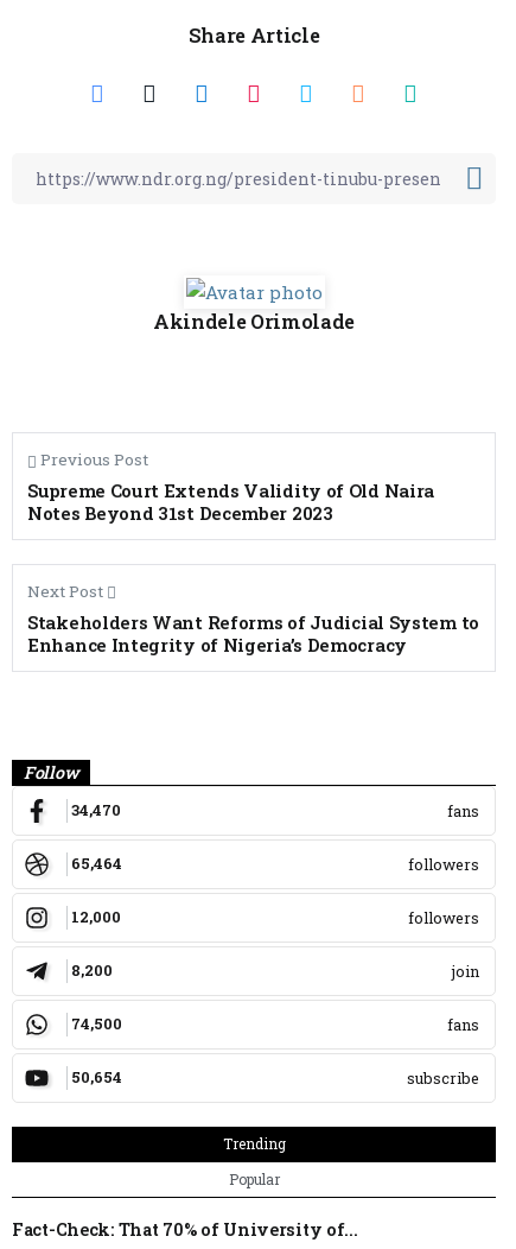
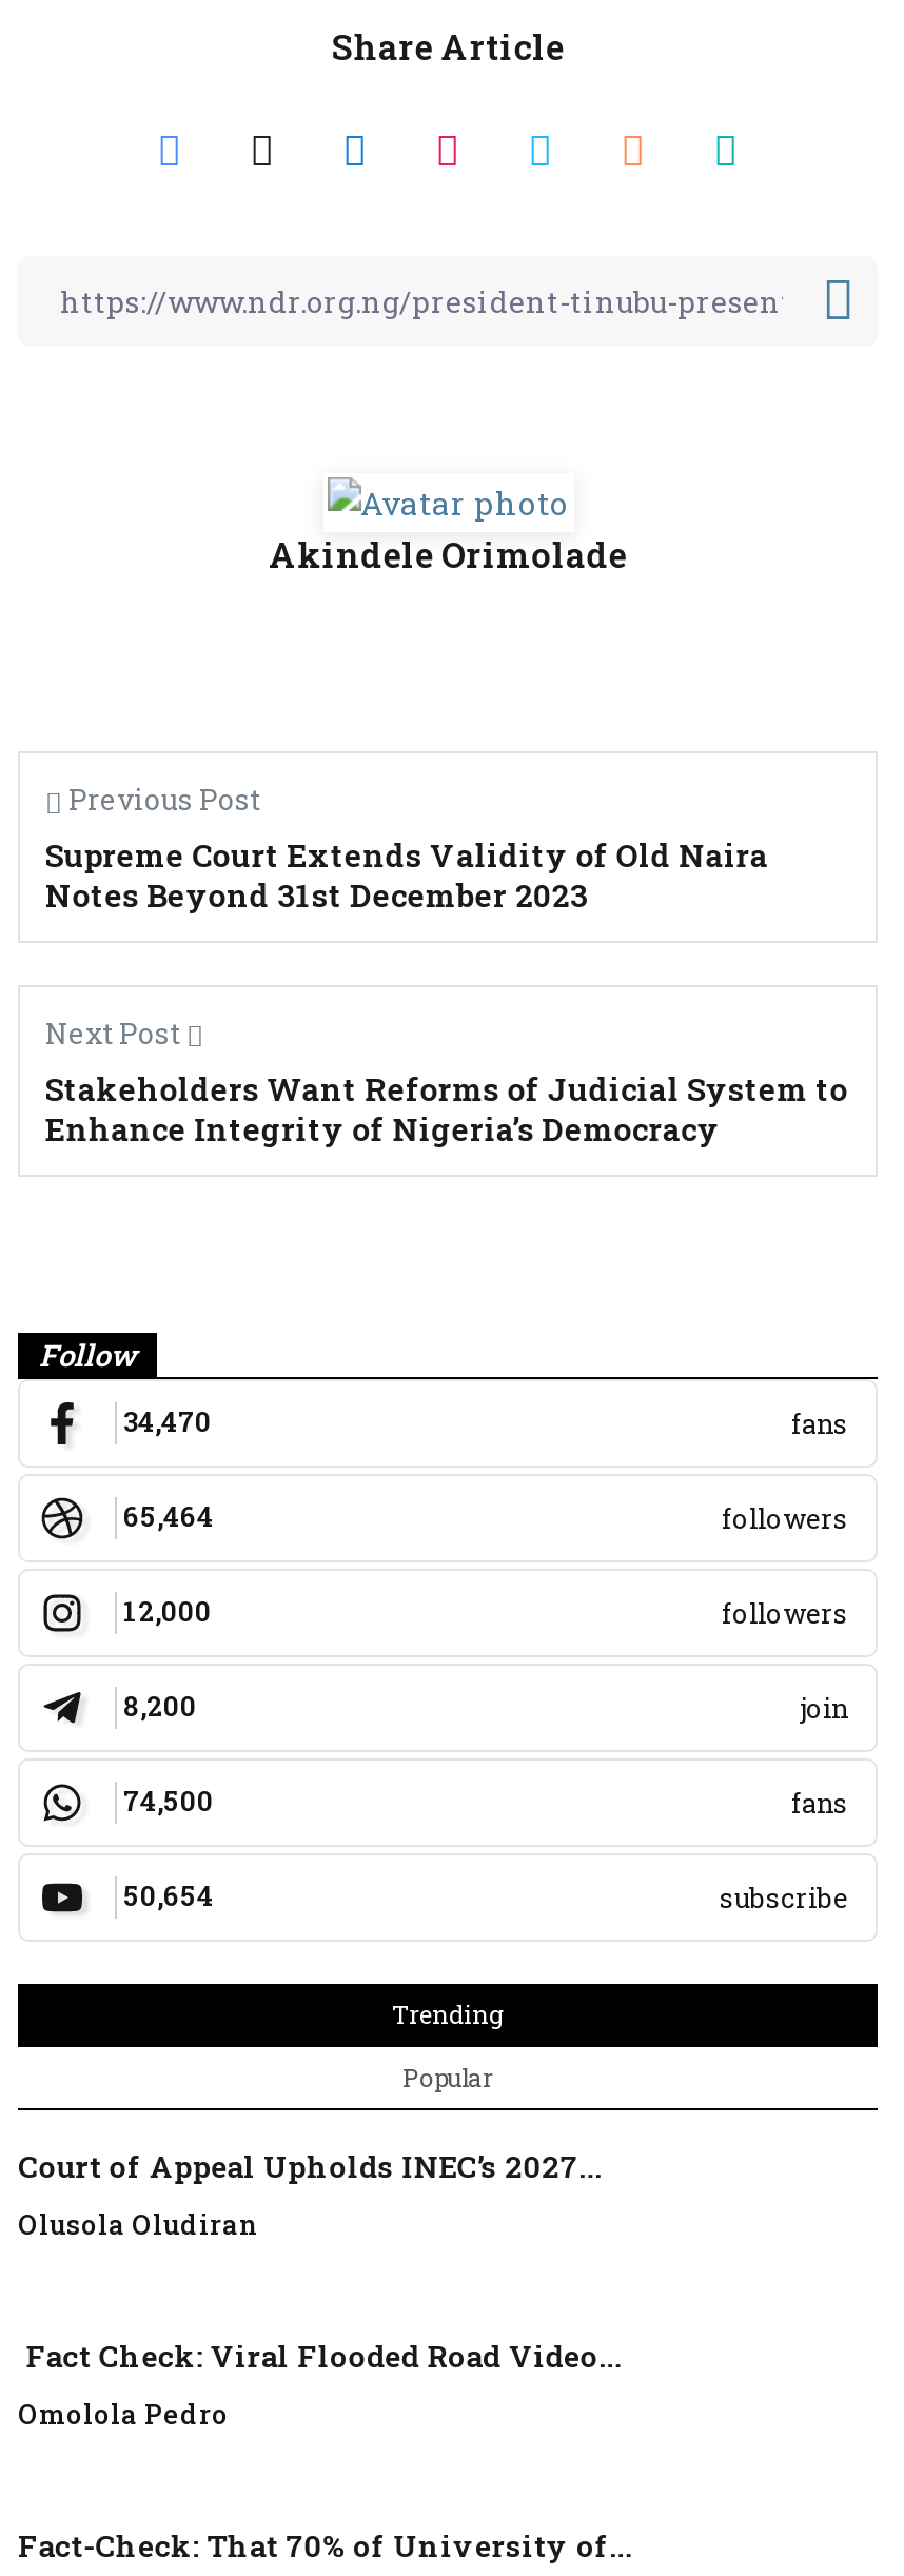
+ Court of Appeal Upholds INEC’s 2027...
+ Olusola Oludiran
+ Fact Check: Viral Flooded Road Video...
+ Omolola Pedro
